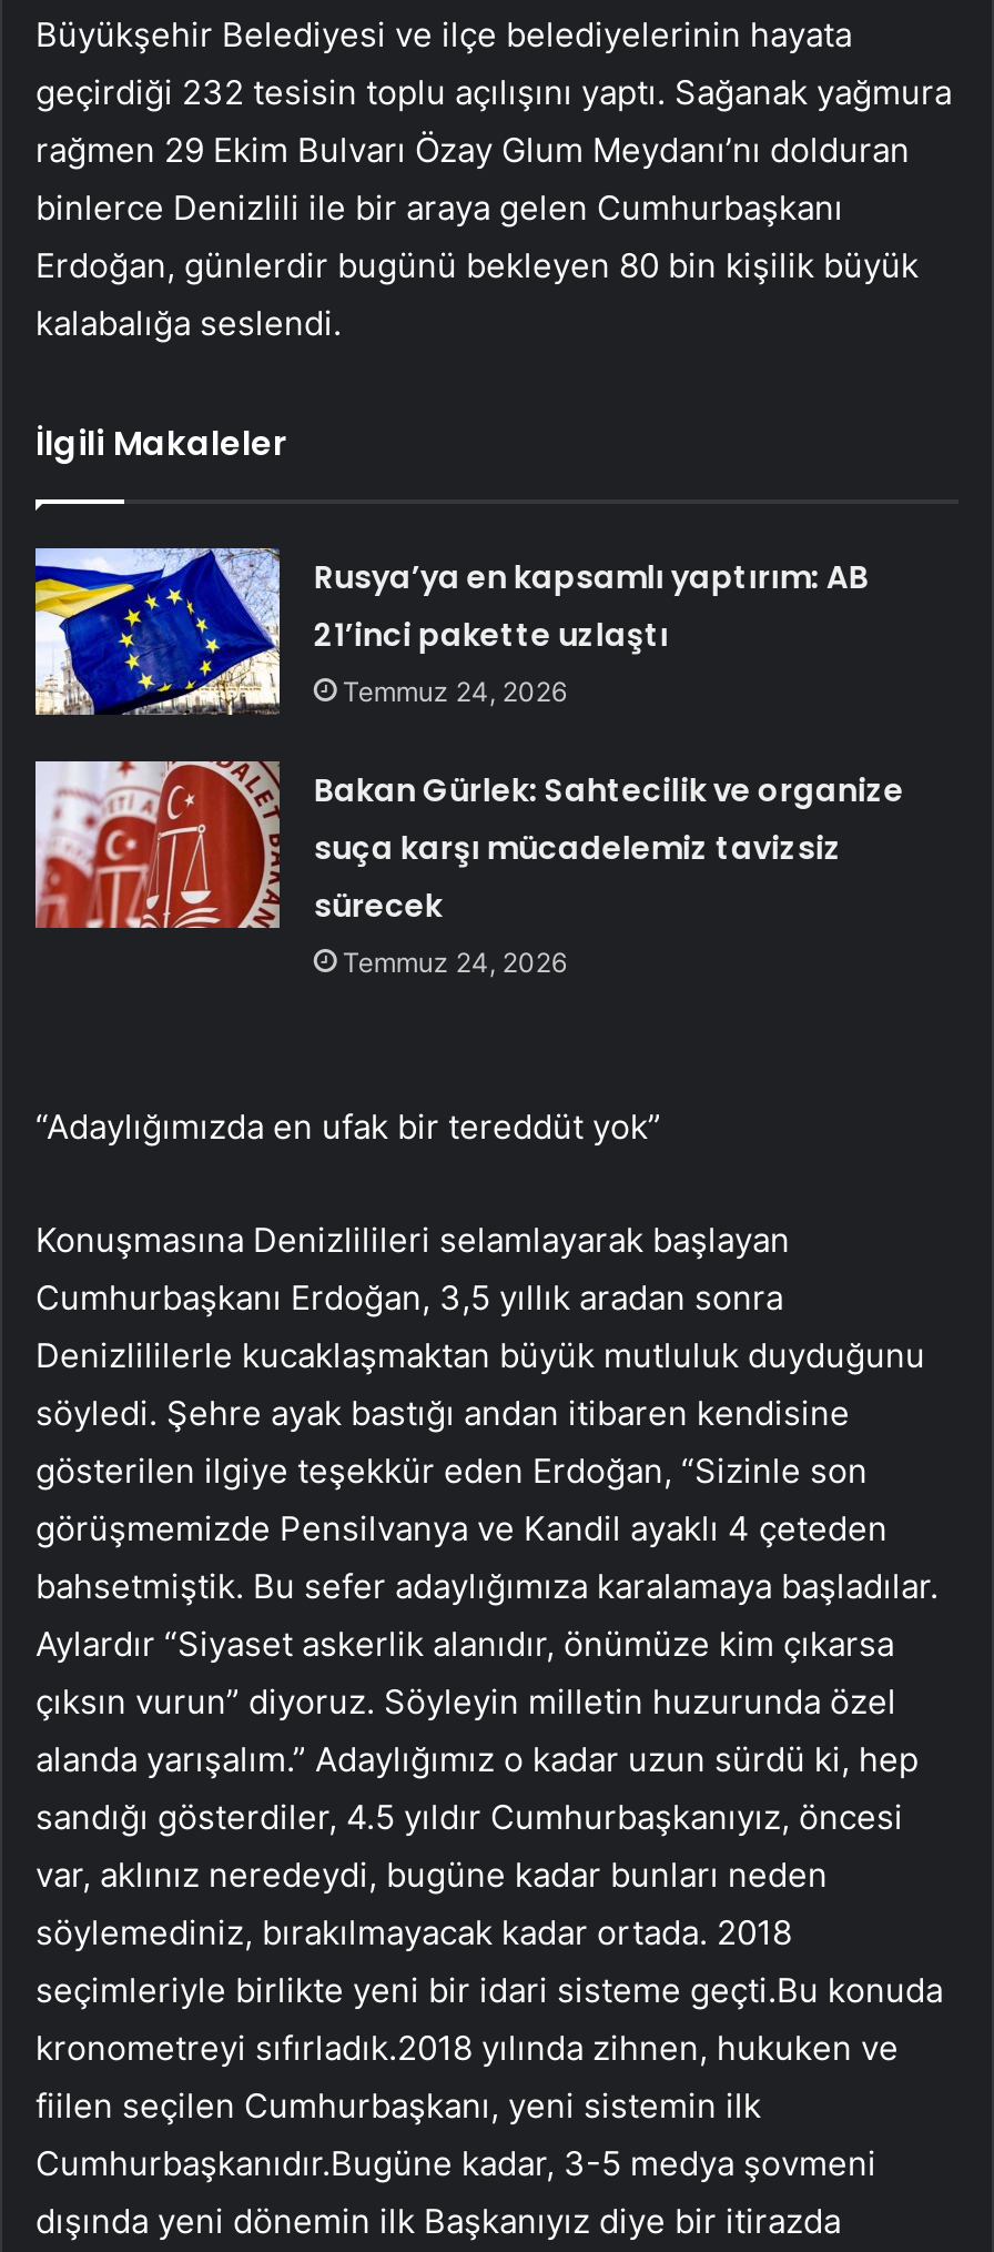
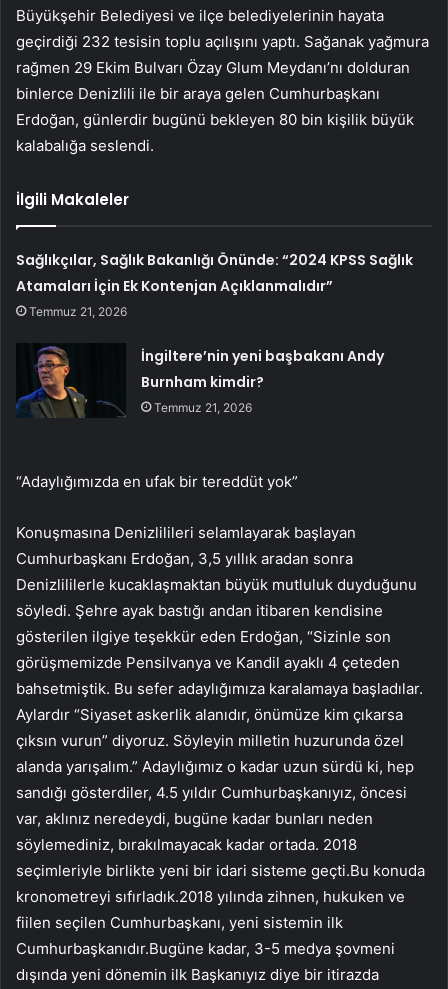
- Rusya’ya en kapsamlı yaptırım: AB
- 21’inci pakette uzlaştı
- Temmuz 24, 2026
+ Sağlıkçılar, Sağlık Bakanlığı Önünde: “2024 KPSS Sağlık
+ Atamaları İçin Ek Kontenjan Açıklanmalıdır”
+ Temmuz 21, 2026

- [image]
- Bakan Gürlek: Sahtecilik ve organize
- suça karşı mücadelemiz tavizsiz
- sürecek
- Temmuz 24, 2026
+ [image]
+ İngiltere’nin yeni başbakanı Andy
+ Burnham kimdir?
+ Temmuz 21, 2026
